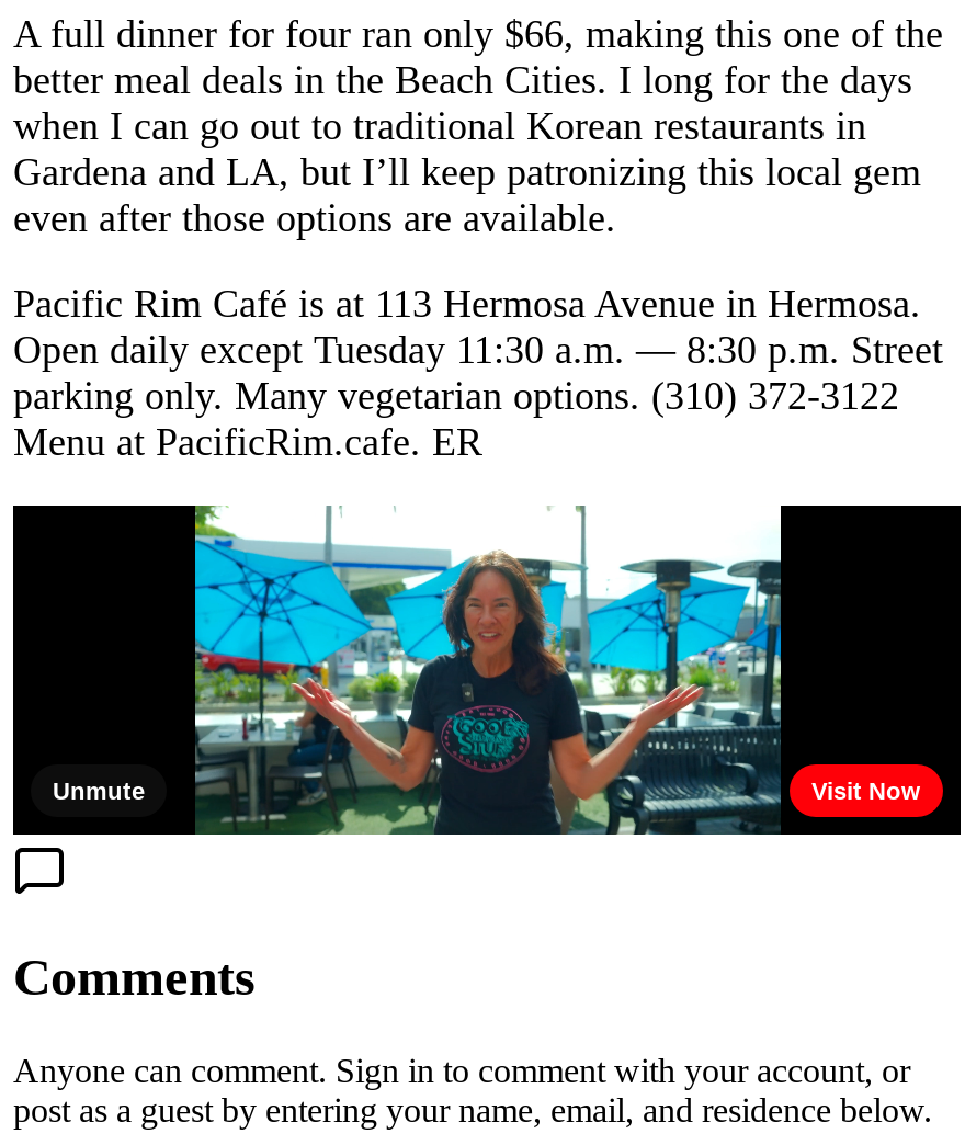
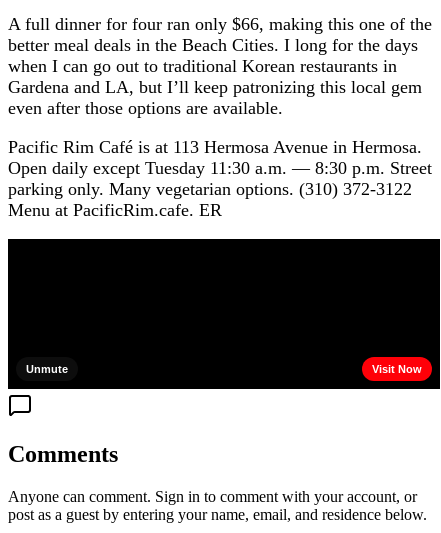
- [image]
